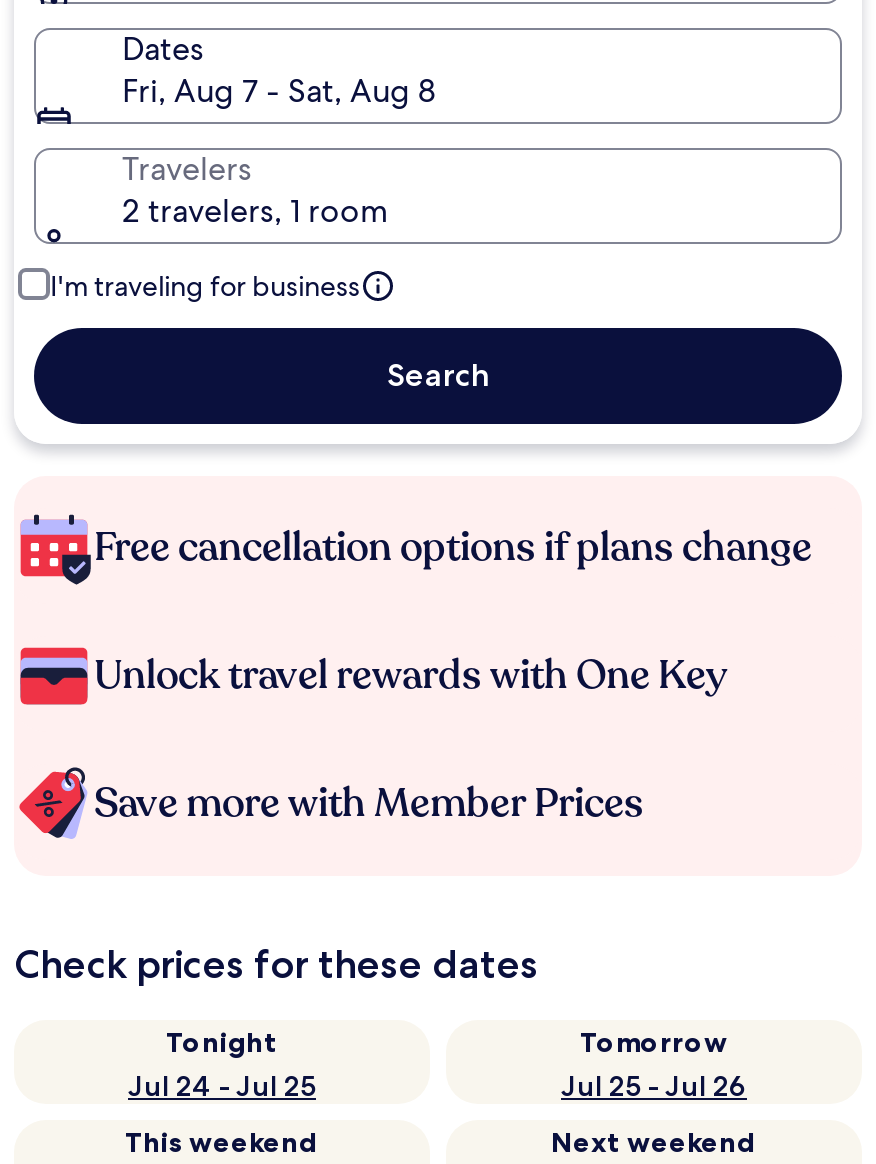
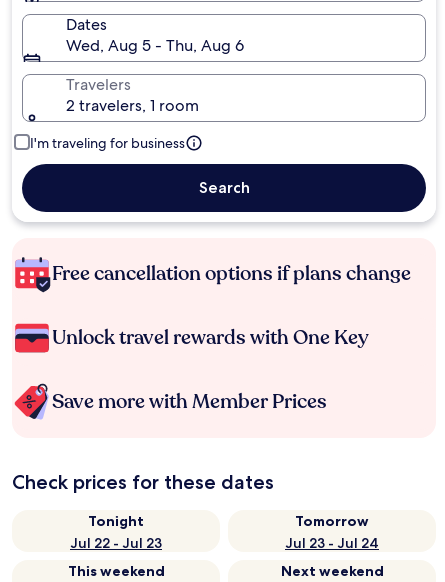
- Fri, Aug 7 - Sat, Aug 8
+ Wed, Aug 5 - Thu, Aug 6

- Jul 24 - Jul 25
+ Jul 22 - Jul 23

- Jul 25 - Jul 26
+ Jul 23 - Jul 24
